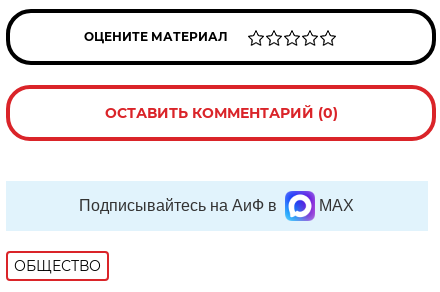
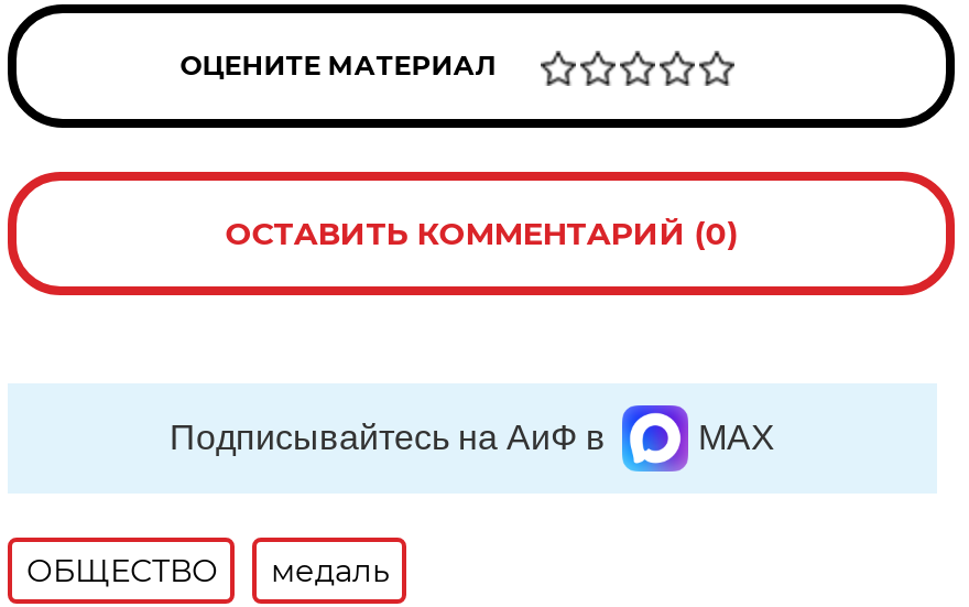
+ медаль
